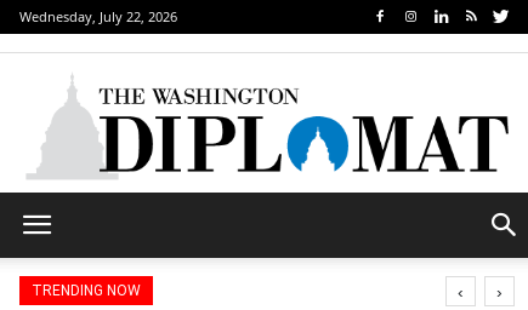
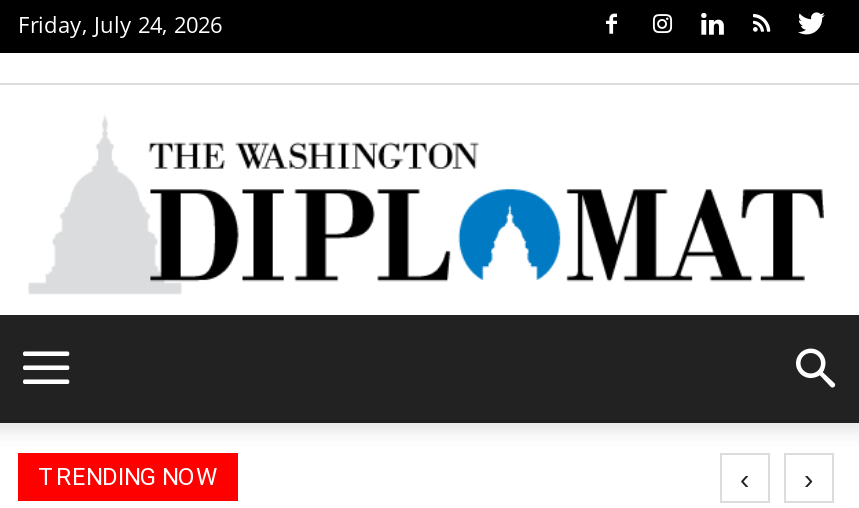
- Wednesday, July 22, 2026
+ Friday, July 24, 2026
